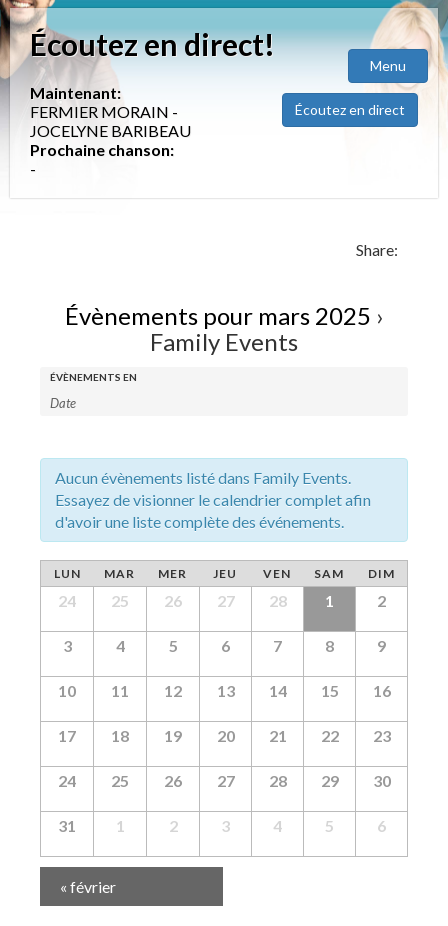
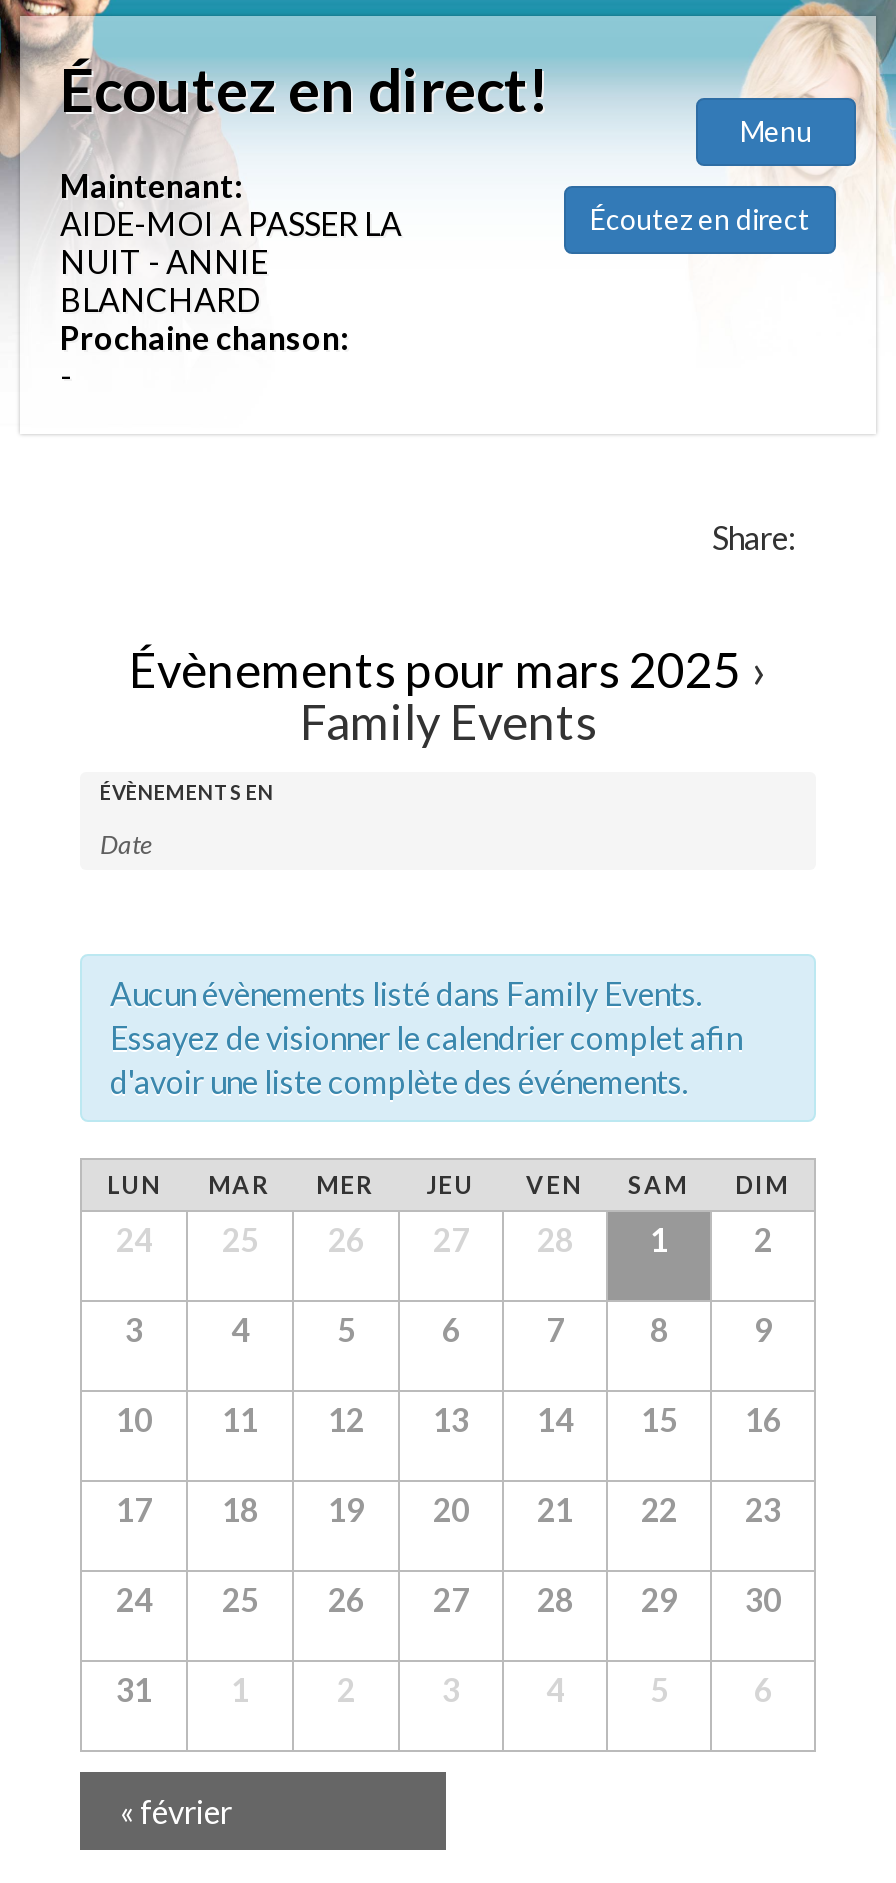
- FERMIER MORAIN -
- JOCELYNE BARIBEAU
+ AIDE-MOI A PASSER LA
+ NUIT - ANNIE
+ BLANCHARD
